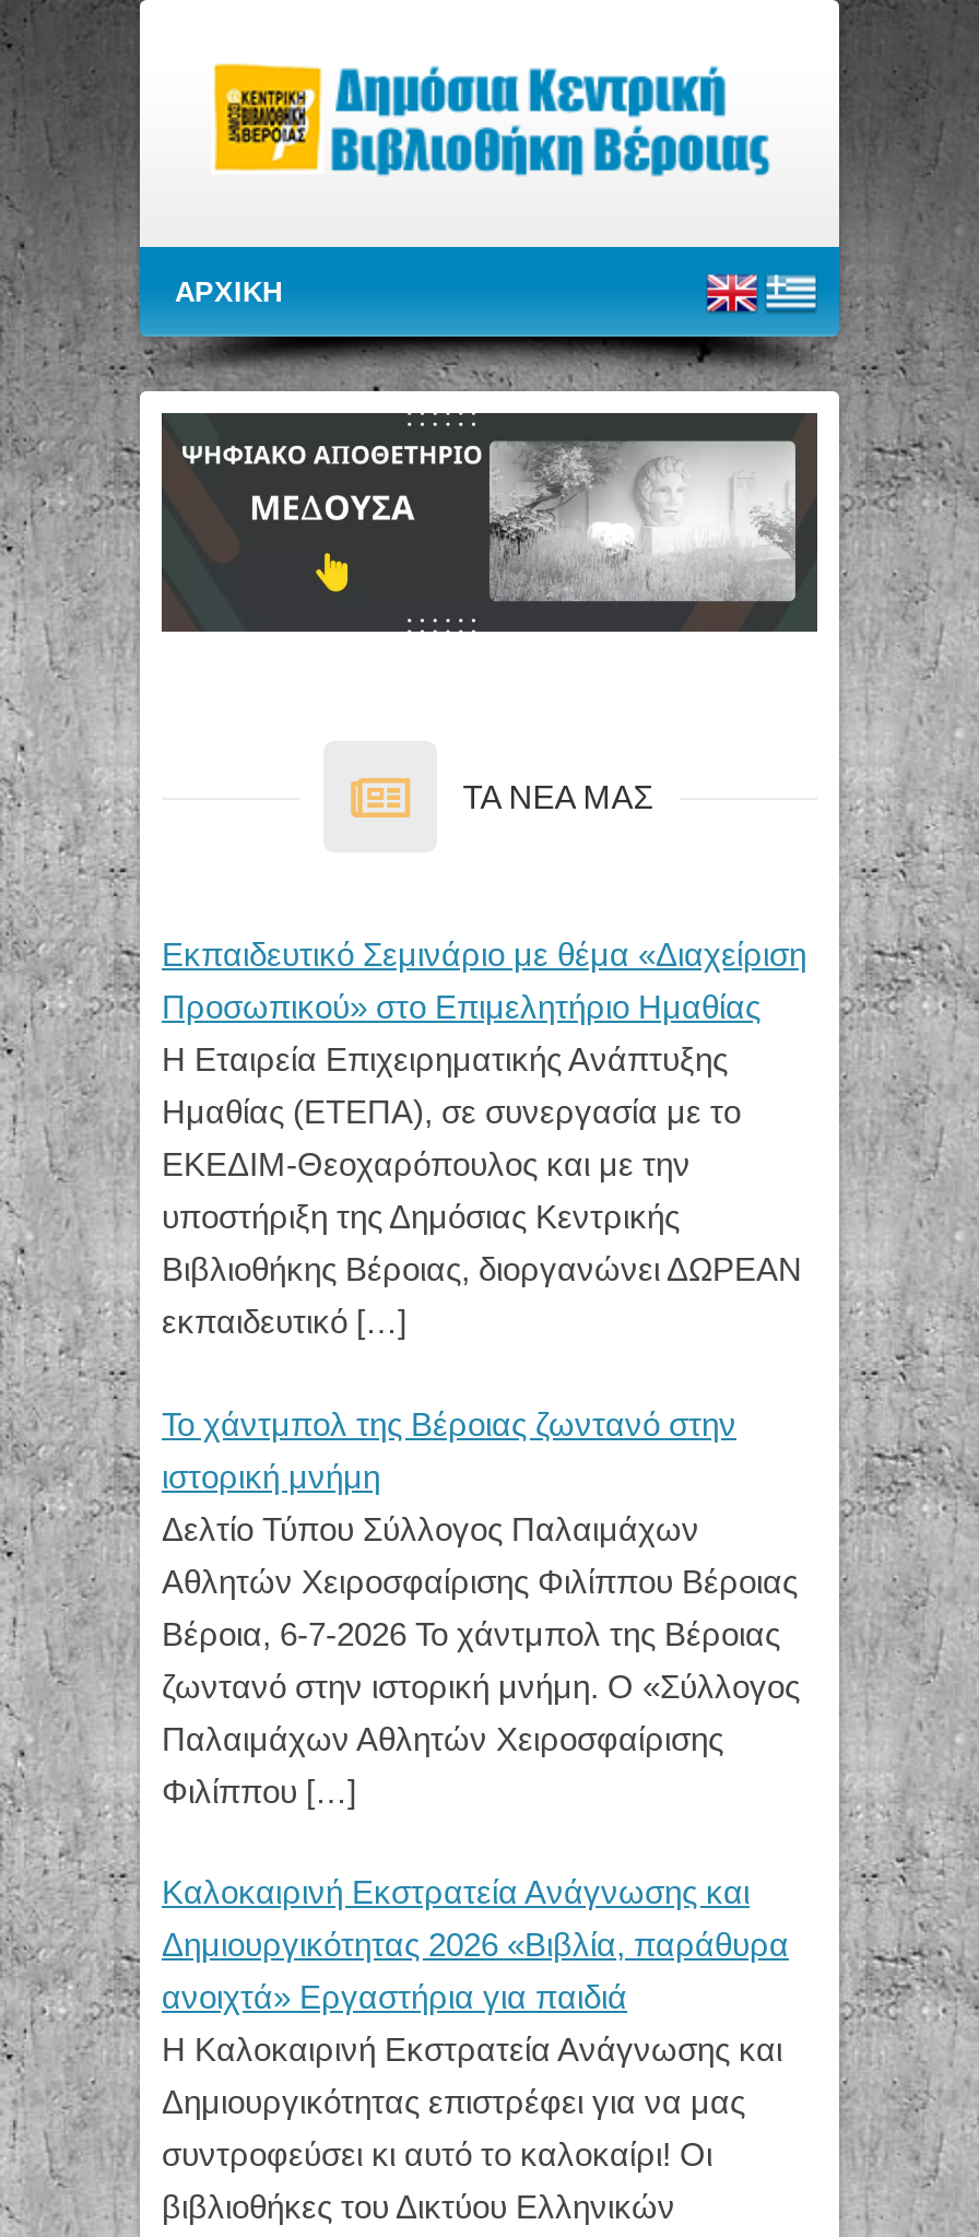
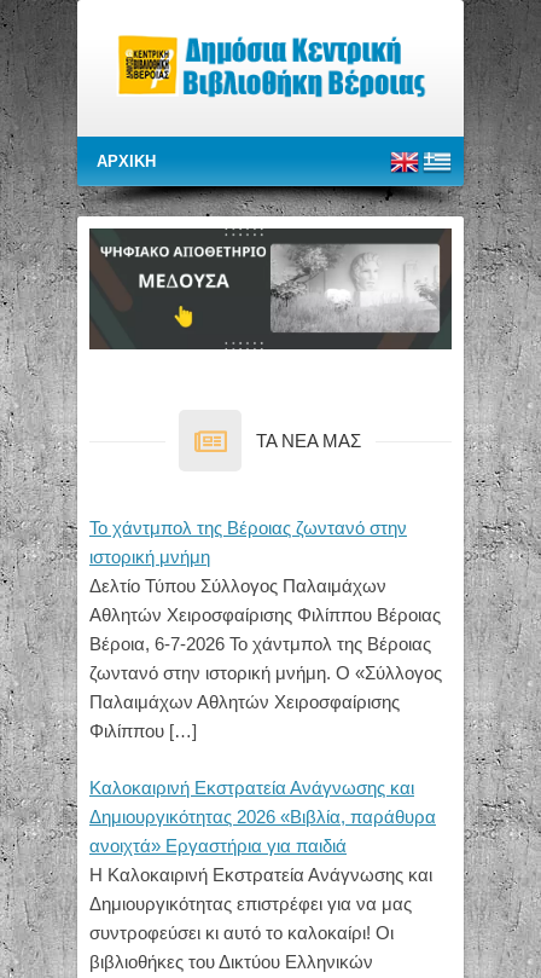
- Εκπαιδευτικό Σεμινάριο με θέμα «Διαχείριση
- Προσωπικού» στο Επιμελητήριο Ημαθίας
- Η Εταιρεία Επιχειρηματικής Ανάπτυξης
- Ημαθίας (ΕΤΕΠΑ), σε συνεργασία με το
- ΕΚΕΔΙΜ-Θεοχαρόπουλος και με την
- υποστήριξη της Δημόσιας Κεντρικής
- Βιβλιοθήκης Βέροιας, διοργανώνει ΔΩΡΕΑΝ
- εκπαιδευτικό […]
